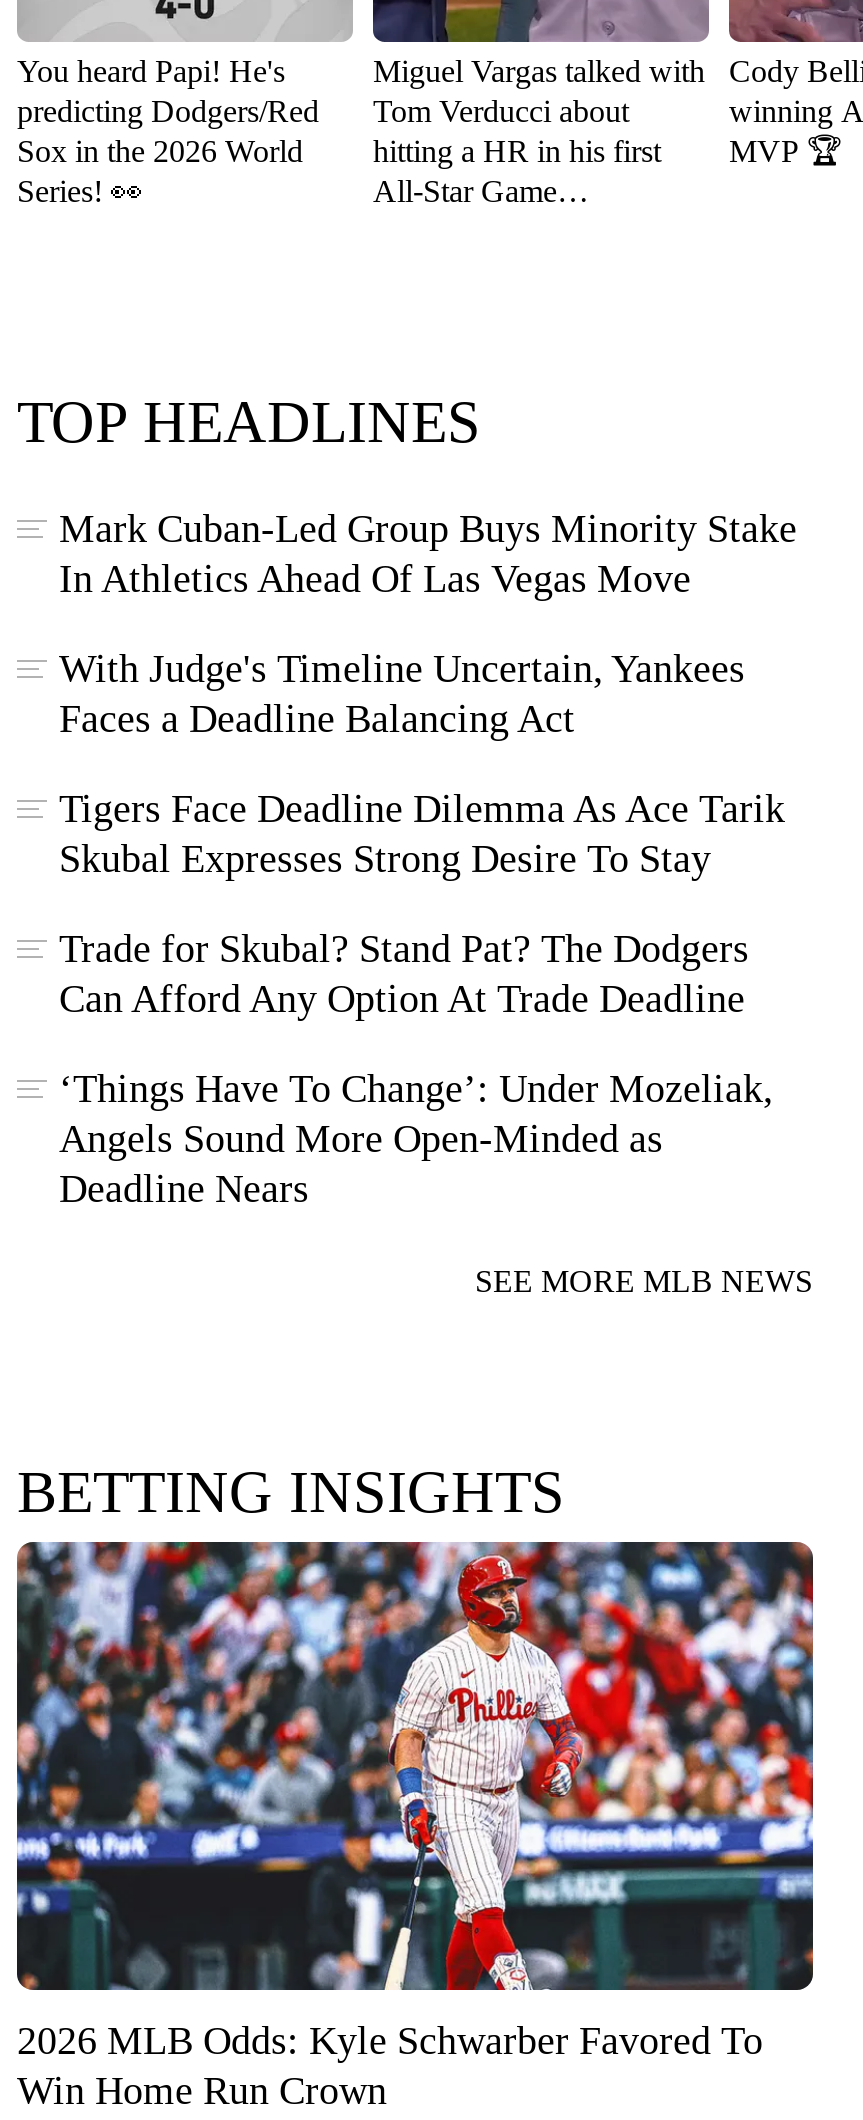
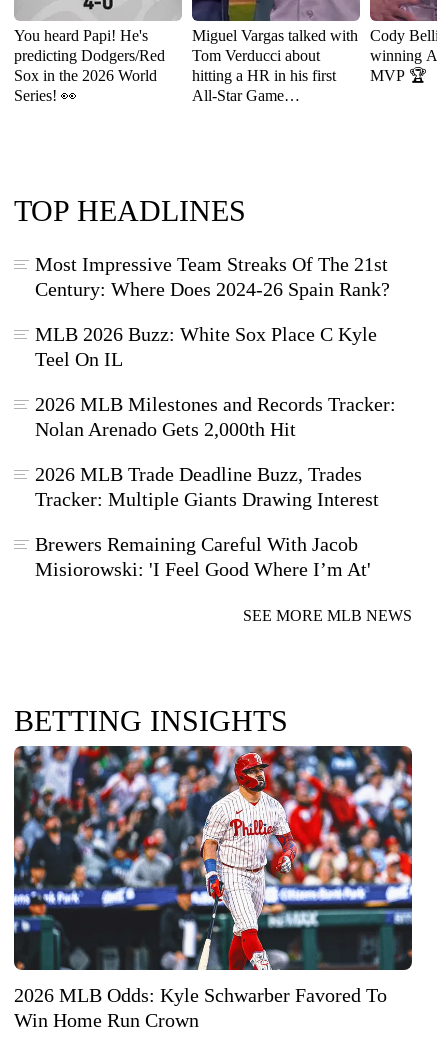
- Mark Cuban-Led Group Buys Minority Stake
- In Athletics Ahead Of Las Vegas Move
+ Most Impressive Team Streaks Of The 21st
+ Century: Where Does 2024-26 Spain Rank?

- With Judge's Timeline Uncertain, Yankees
- Faces a Deadline Balancing Act
+ MLB 2026 Buzz: White Sox Place C Kyle
+ Teel On IL

- Tigers Face Deadline Dilemma As Ace Tarik
- Skubal Expresses Strong Desire To Stay
+ 2026 MLB Milestones and Records Tracker:
+ Nolan Arenado Gets 2,000th Hit

- Trade for Skubal? Stand Pat? The Dodgers
- Can Afford Any Option At Trade Deadline
+ 2026 MLB Trade Deadline Buzz, Trades
+ Tracker: Multiple Giants Drawing Interest

- ‘Things Have To Change’: Under Mozeliak,
- Angels Sound More Open-Minded as
- Deadline Nears
+ Brewers Remaining Careful With Jacob
+ Misiorowski: 'I Feel Good Where I’m At'
